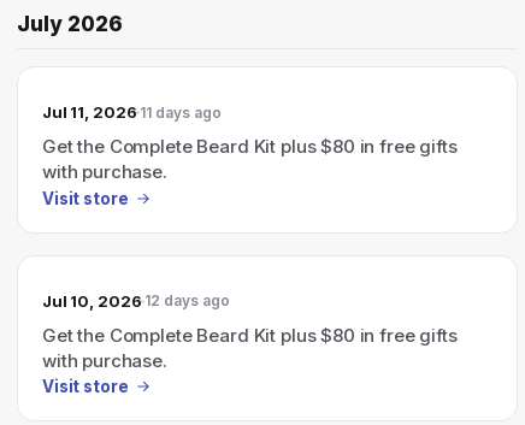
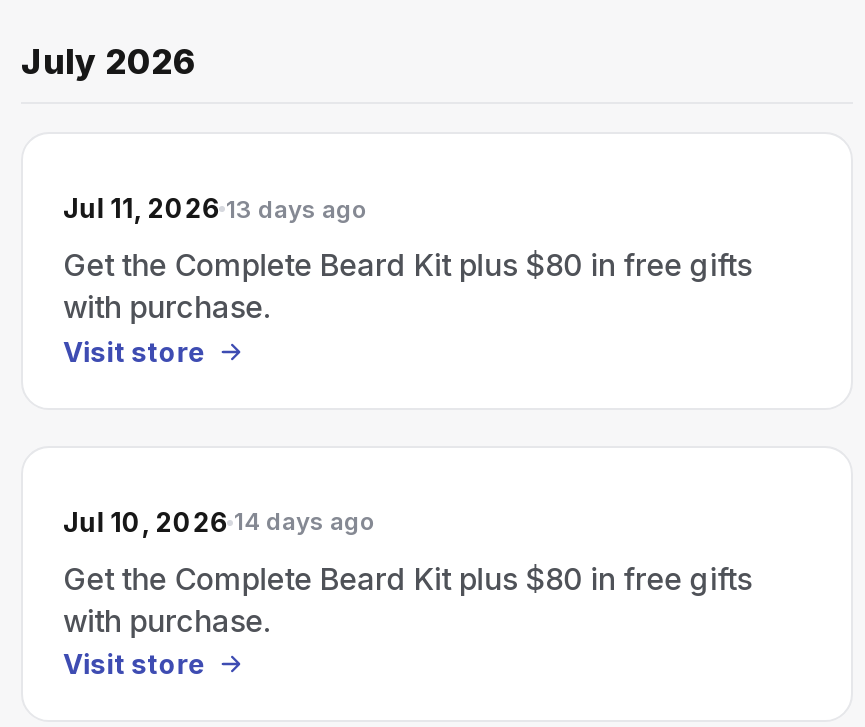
- Jul 11, 2026 11 days ago
+ Jul 11, 2026 13 days ago

- Jul 10, 2026 12 days ago
+ Jul 10, 2026 14 days ago
